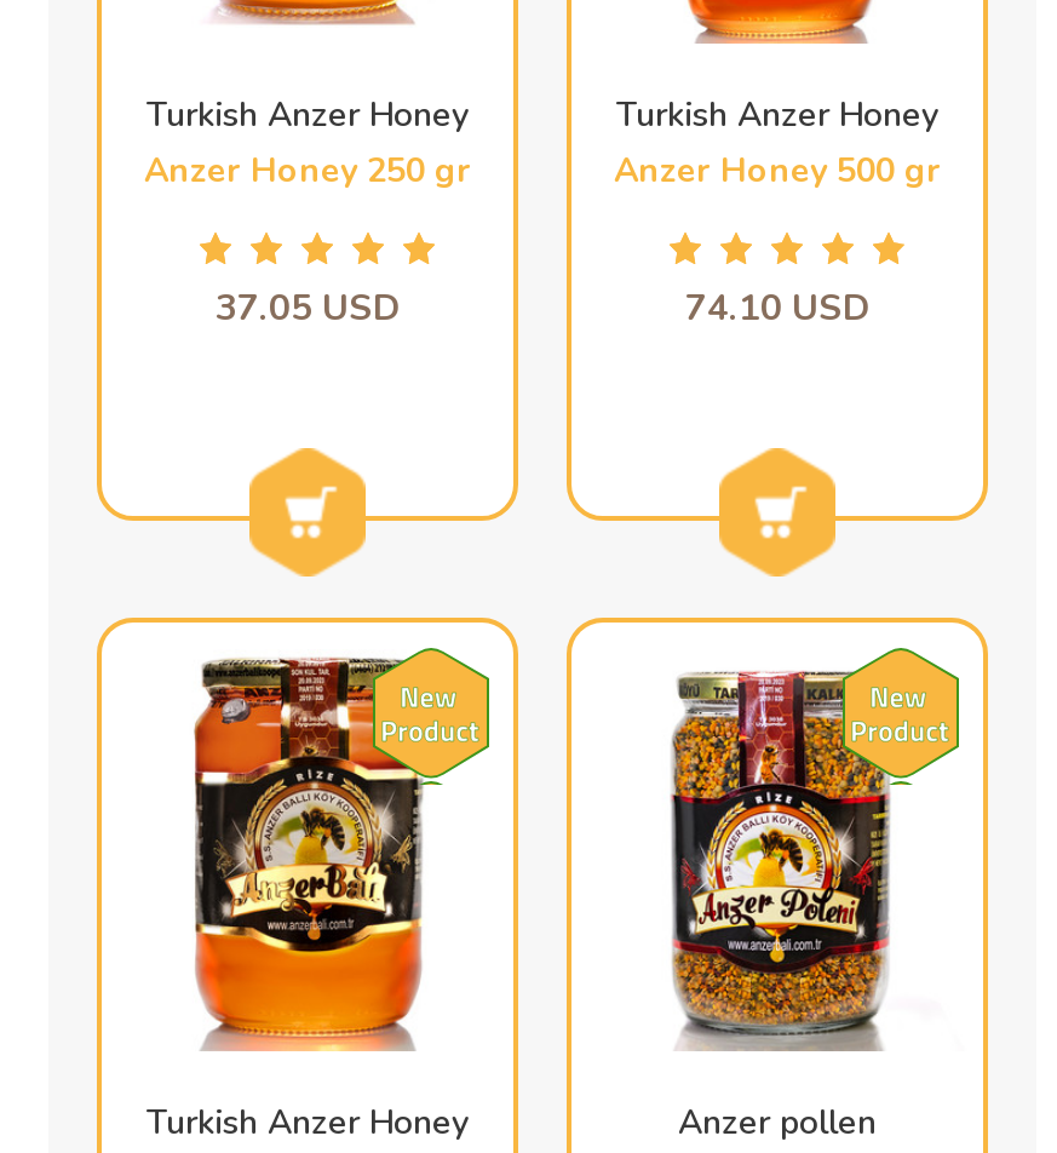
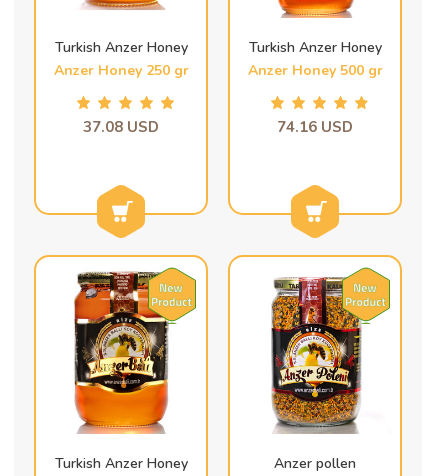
- 37.05 USD
+ 37.08 USD

- 74.10 USD
+ 74.16 USD
